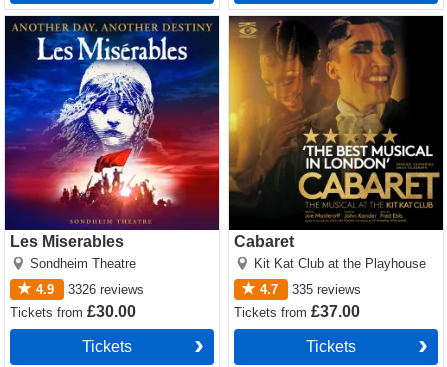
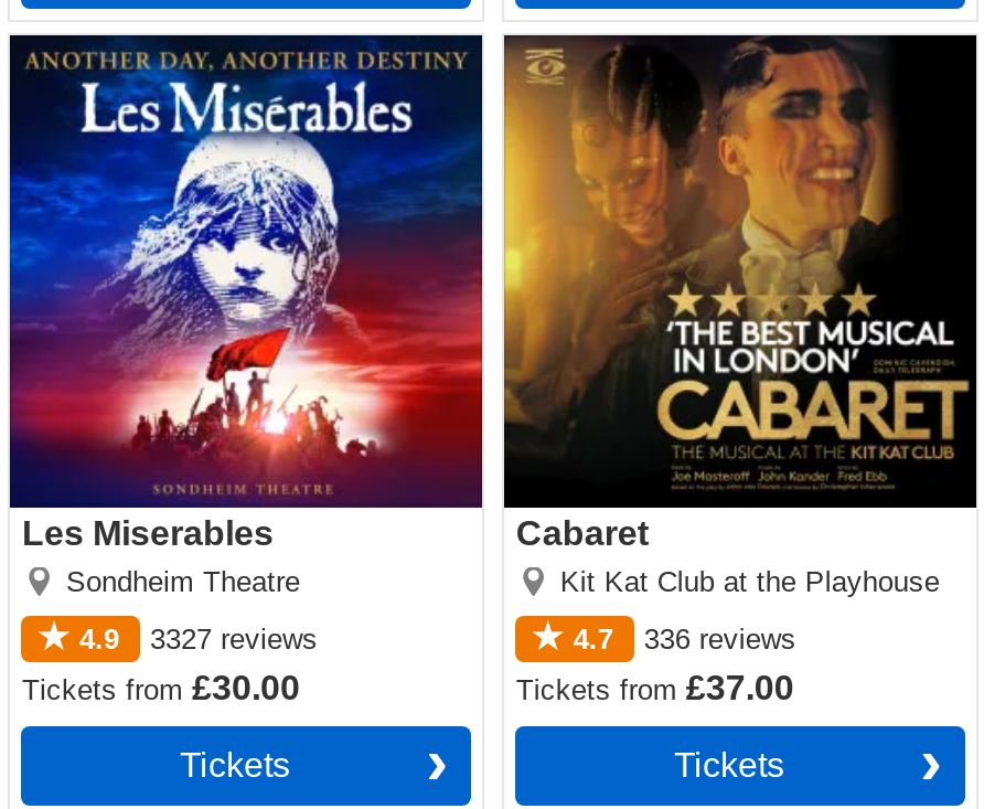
- 4.9 3326 reviews
+ 4.9 3327 reviews

- 4.7 335 reviews
+ 4.7 336 reviews
